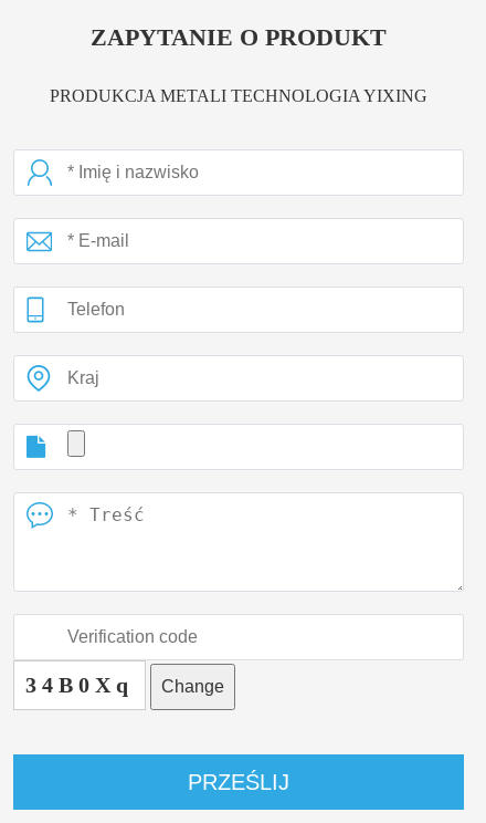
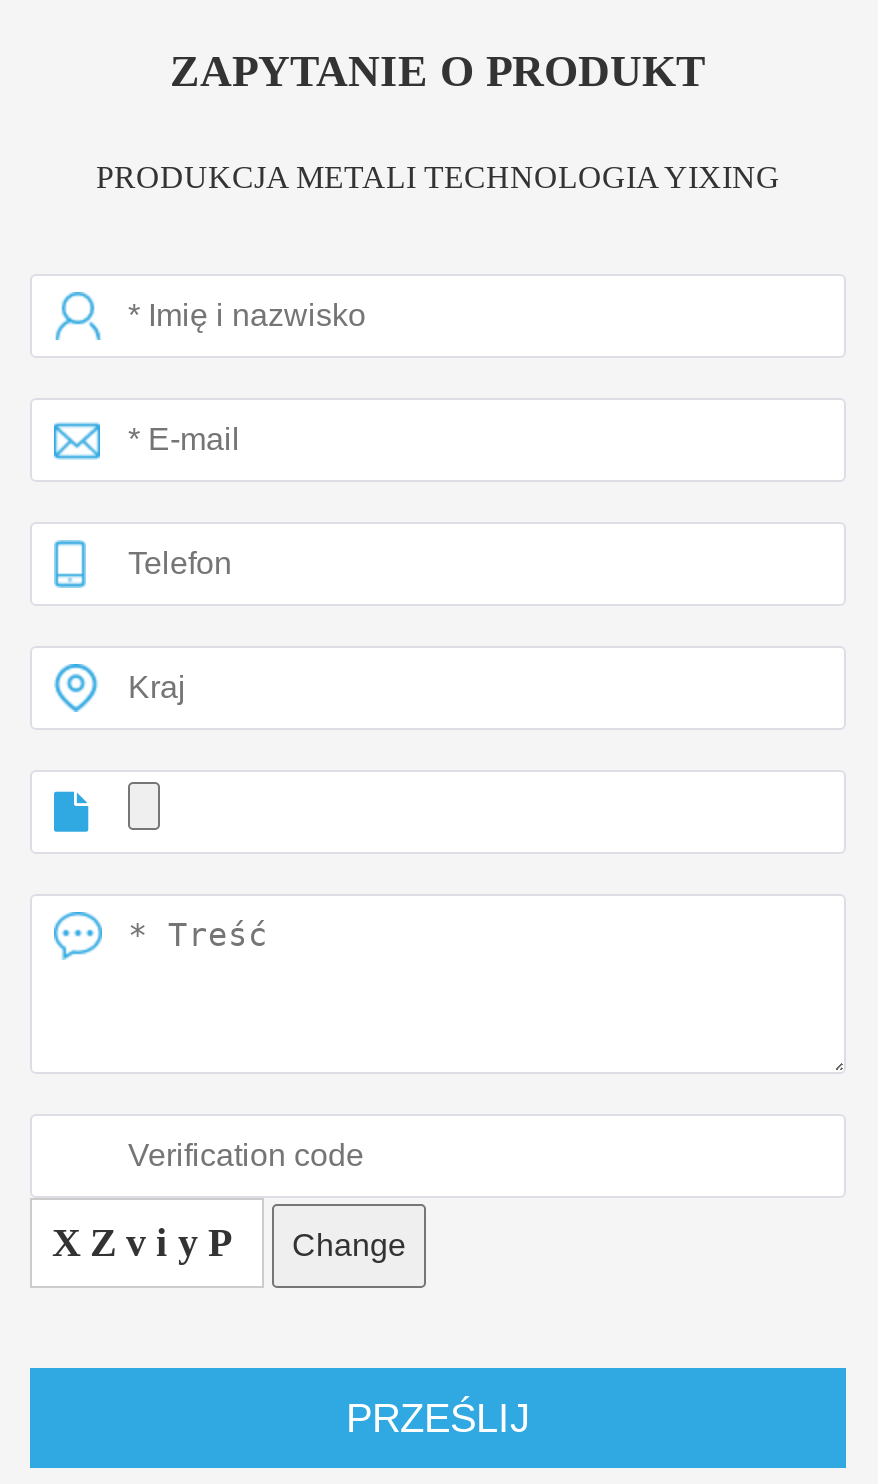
- 34B0Xq
+ XZviyP
